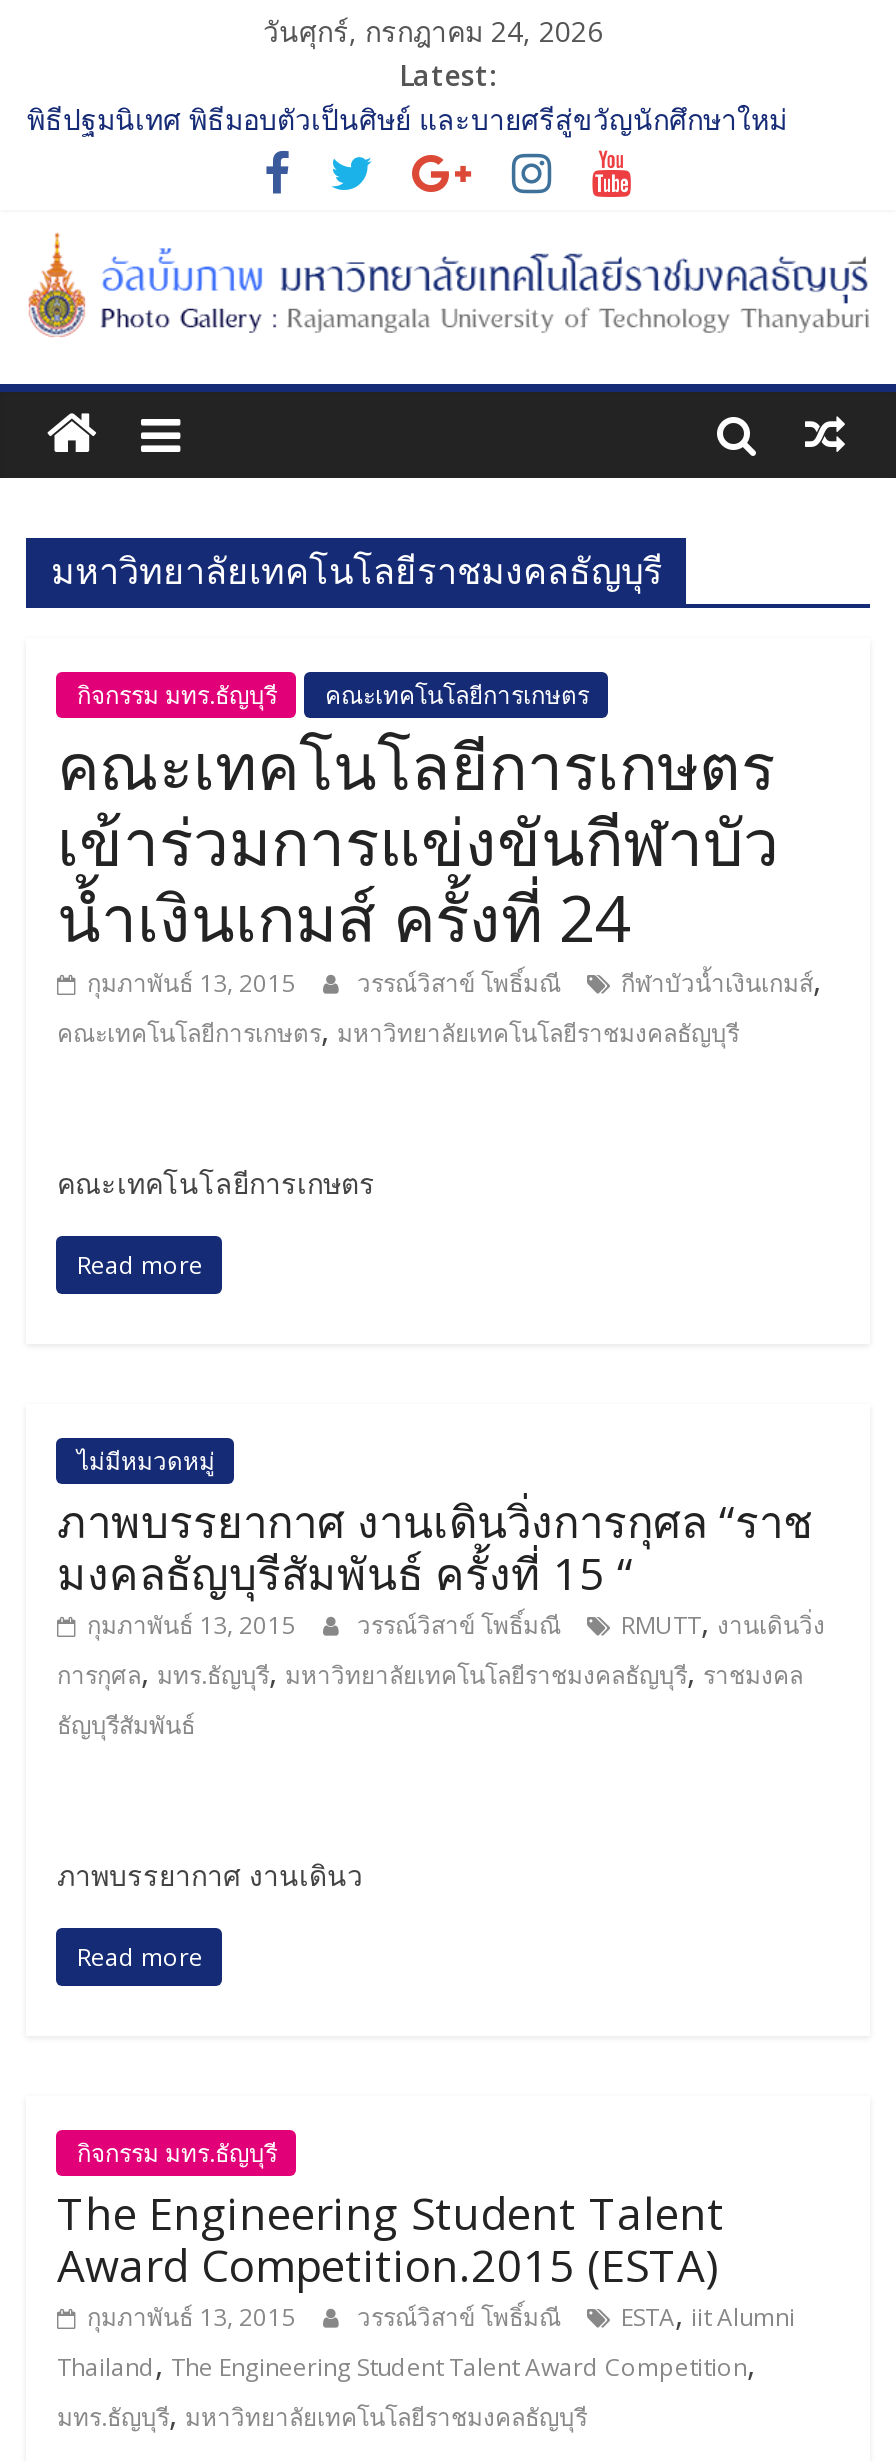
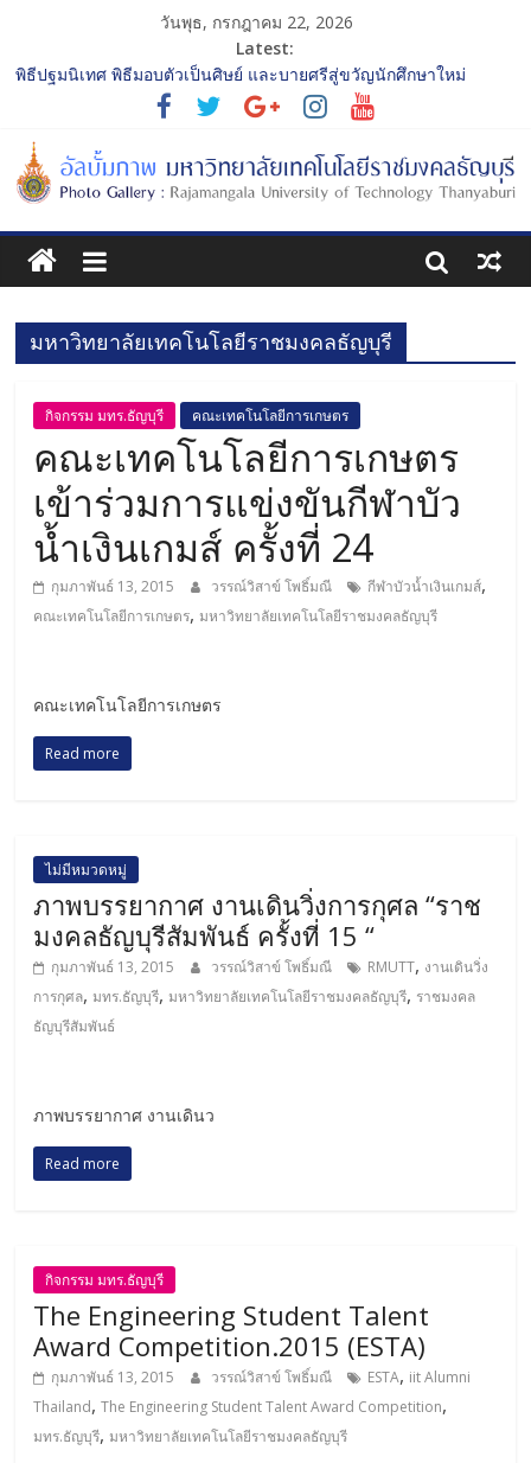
- วันศุกร์, กรกฎาคม 24, 2026
+ วันพุธ, กรกฎาคม 22, 2026
